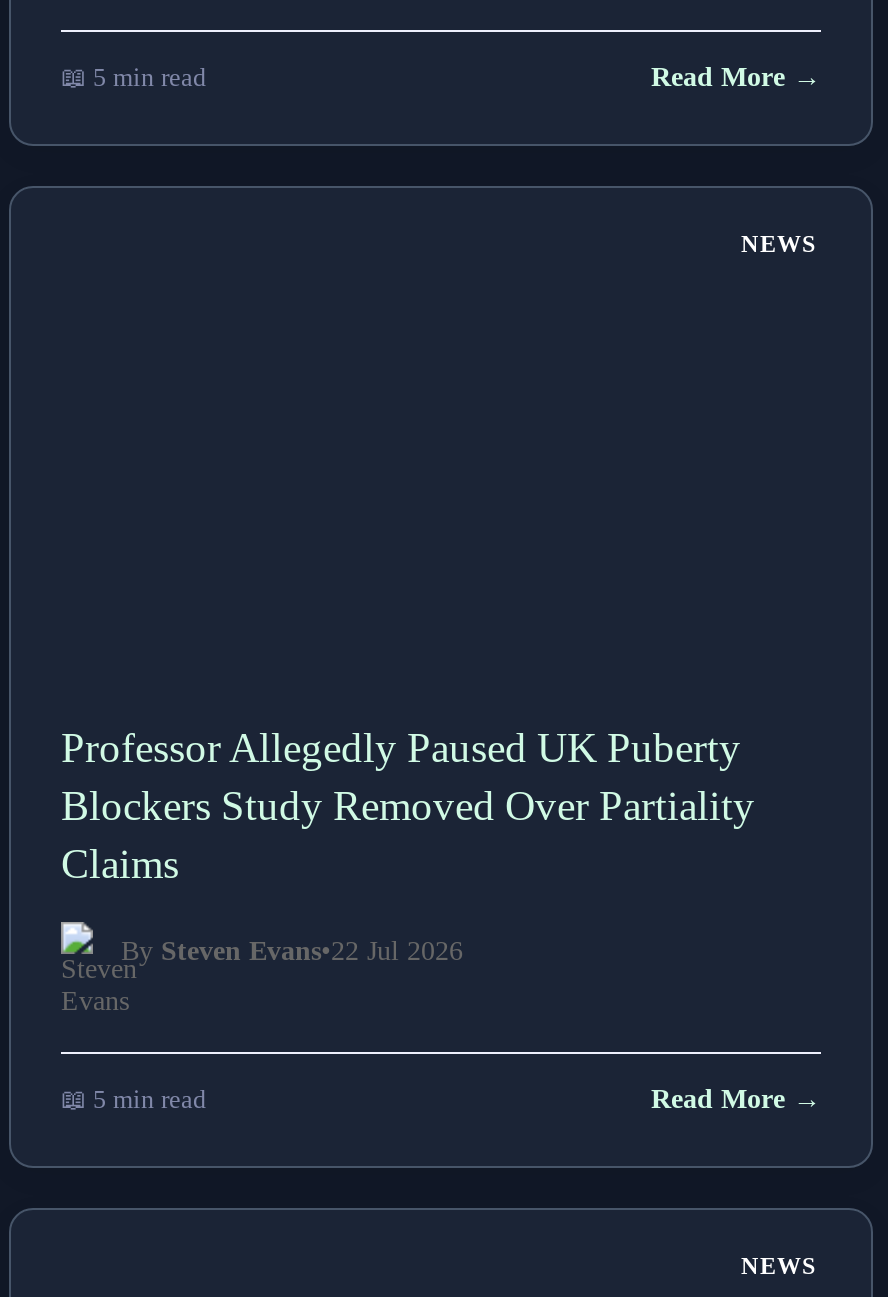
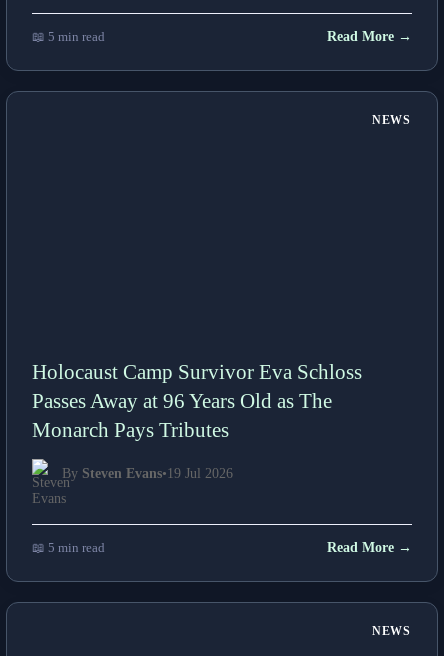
- Professor Allegedly Paused UK Puberty
- Blockers Study Removed Over Partiality
- Claims
+ Holocaust Camp Survivor Eva Schloss
+ Passes Away at 96 Years Old as The
+ Monarch Pays Tributes

- By Steven Evans•22 Jul 2026
+ By Steven Evans•19 Jul 2026
